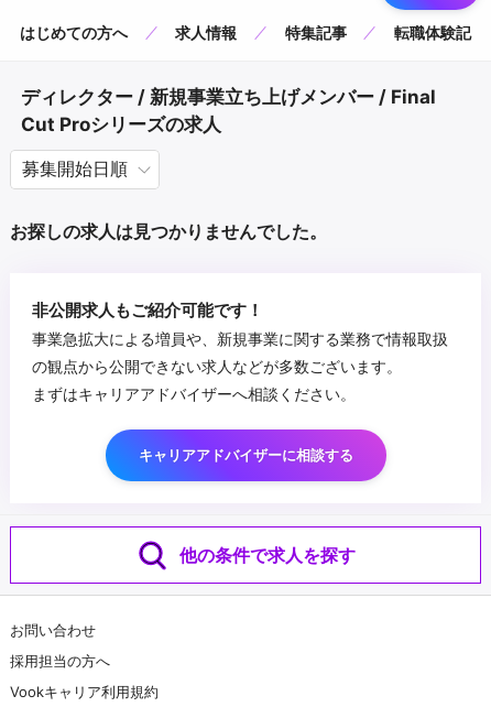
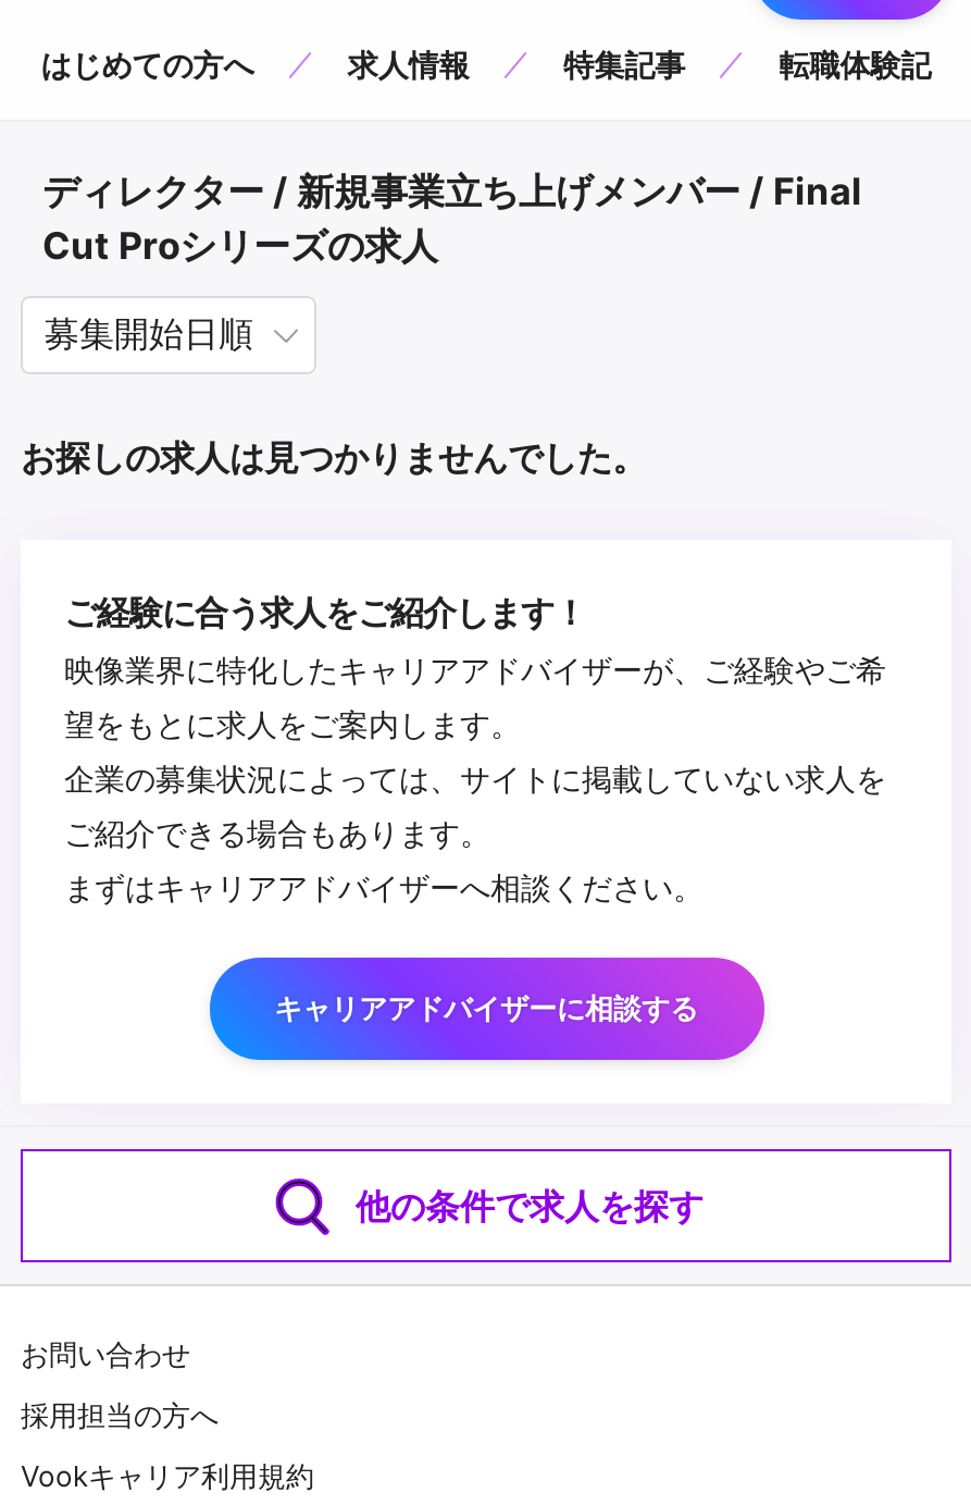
- 非公開求人もご紹介可能です！
- 事業急拡大による増員や、新規事業に関する業務で情報取扱
- の観点から公開できない求人などが多数ございます。
+ ご経験に合う求人をご紹介します！
+ 映像業界に特化したキャリアアドバイザーが、ご経験やご希
+ 望をもとに求人をご案内します。
+ 企業の募集状況によっては、サイトに掲載していない求人を
+ ご紹介できる場合もあります。
